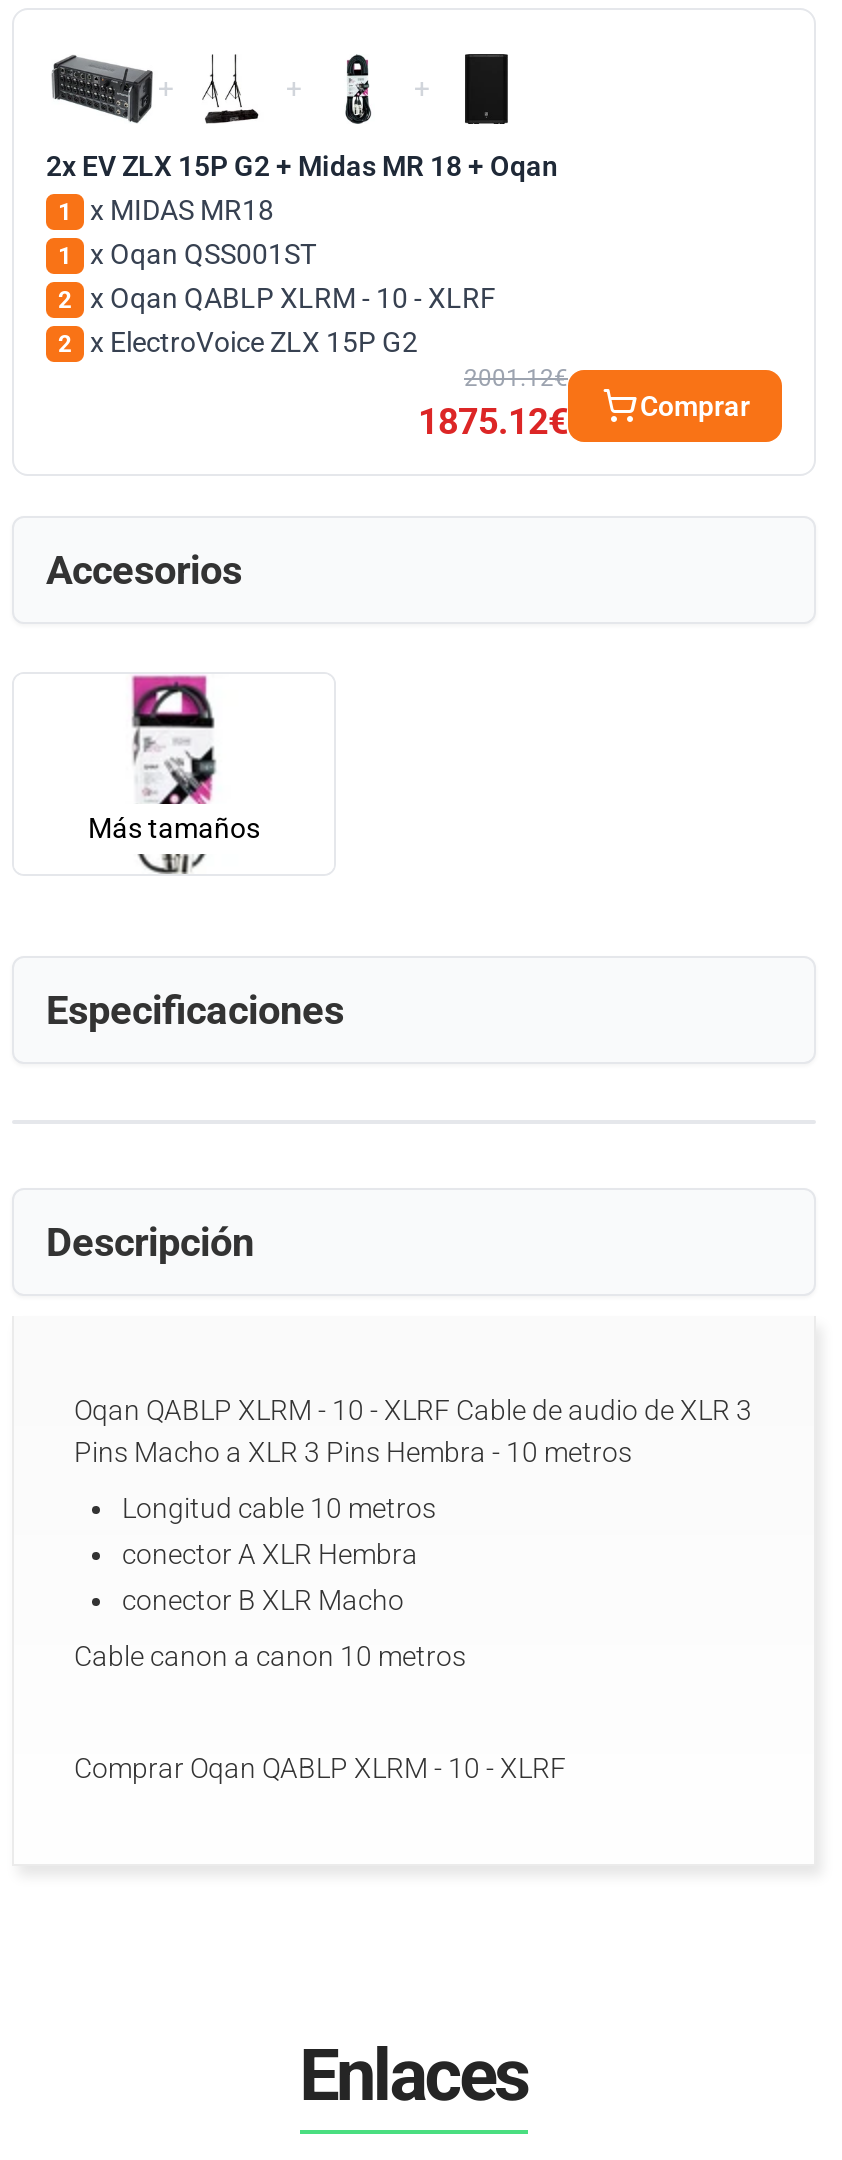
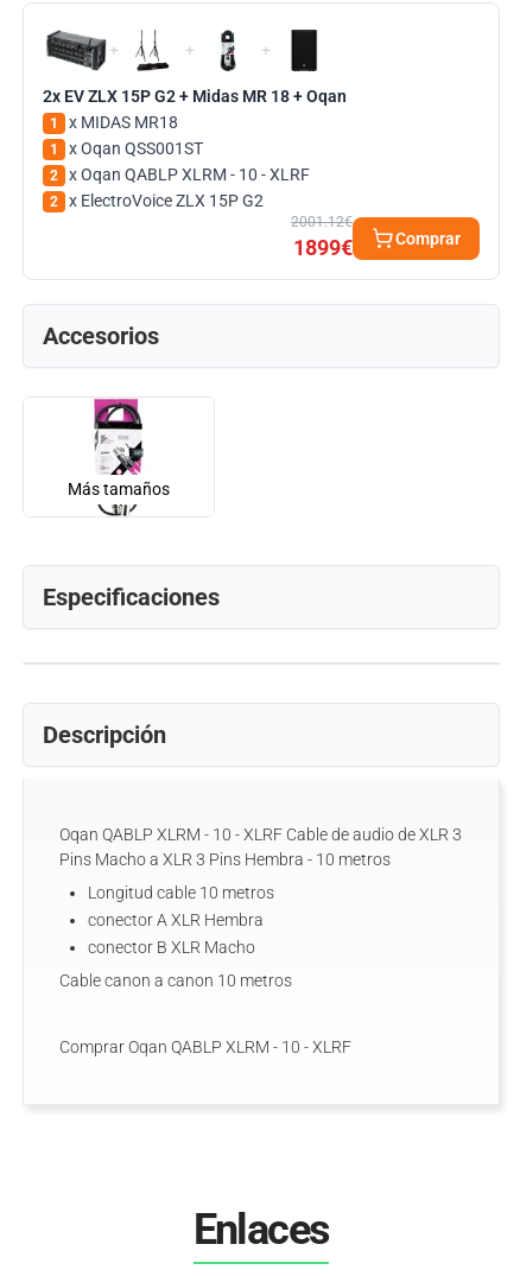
- 1875.12€
+ 1899€
